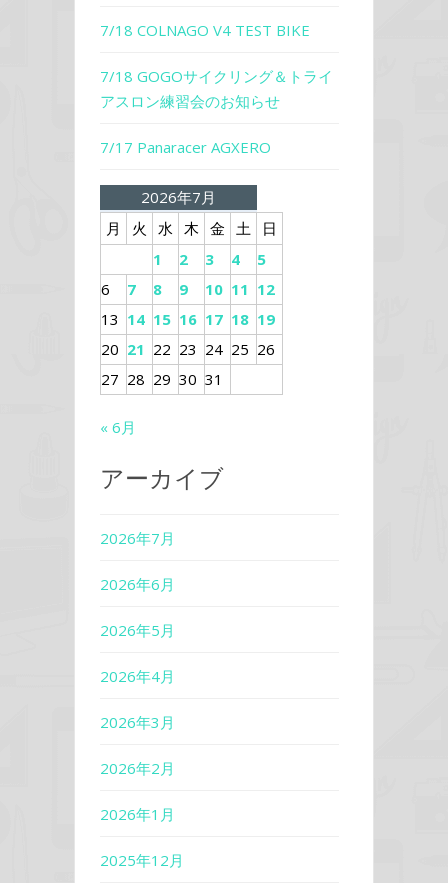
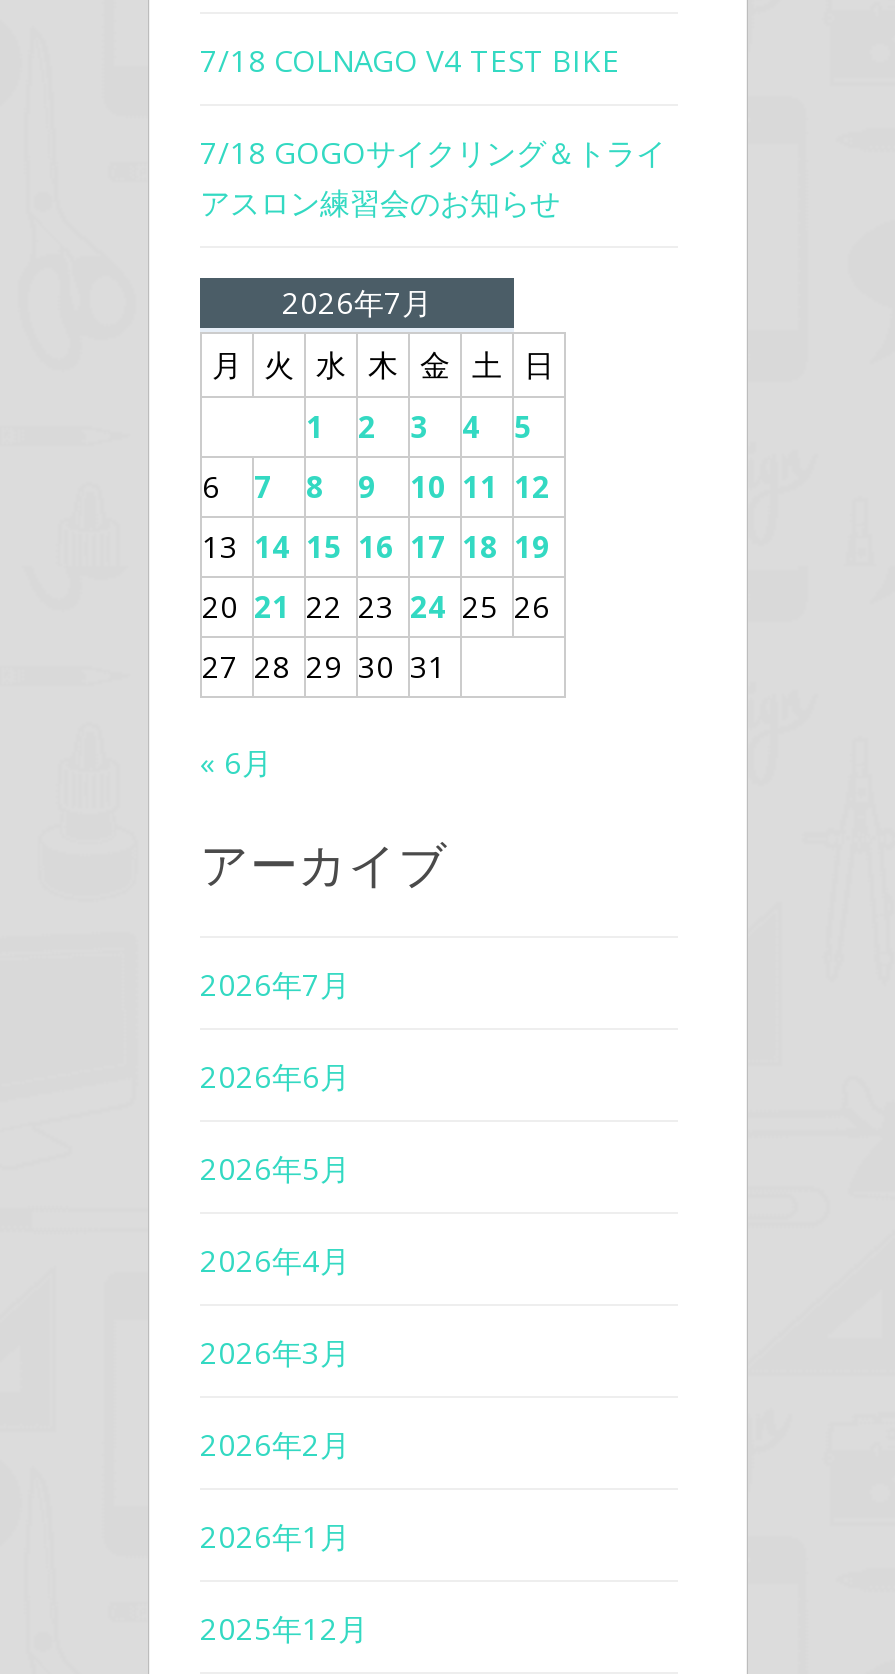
- 7/17 Panaracer AGXERO
